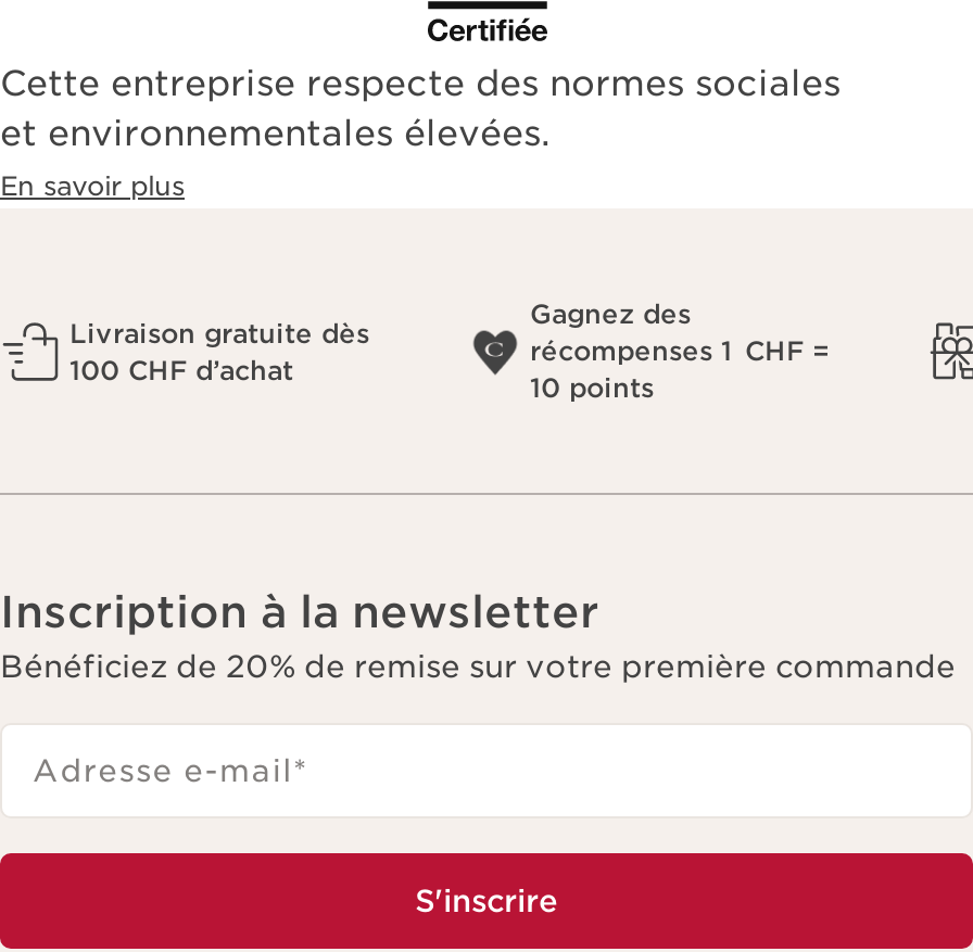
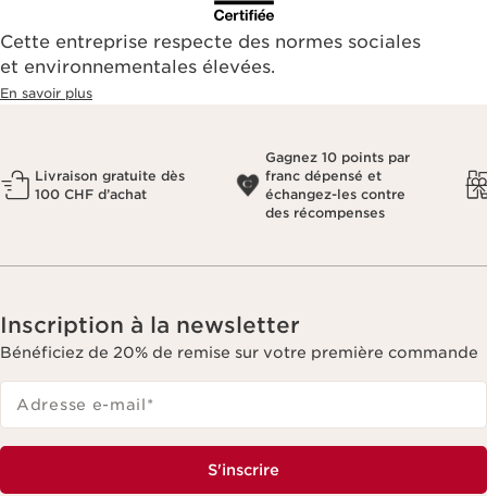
- Gagnez des
- récompenses 1 CHF =
- 10 points
+ Gagnez 10 points par
+ franc dépensé et
+ échangez-les contre
+ des récompenses
